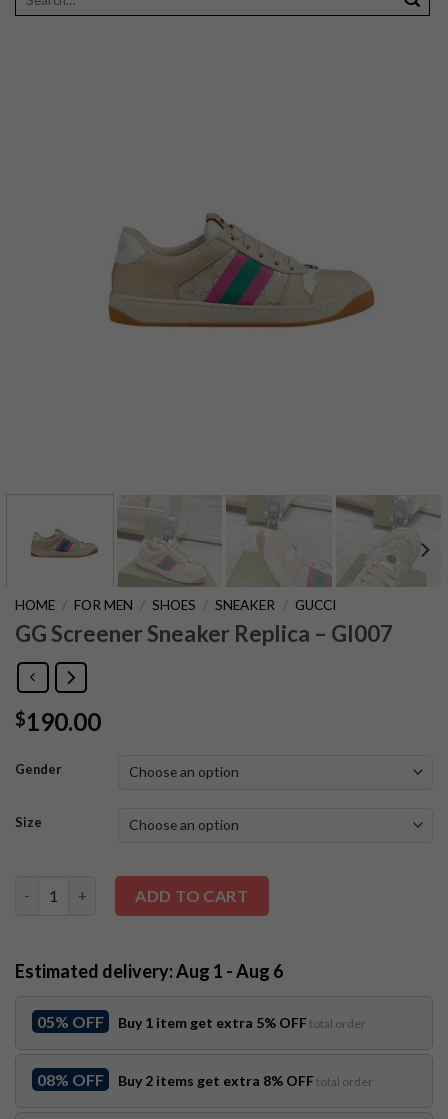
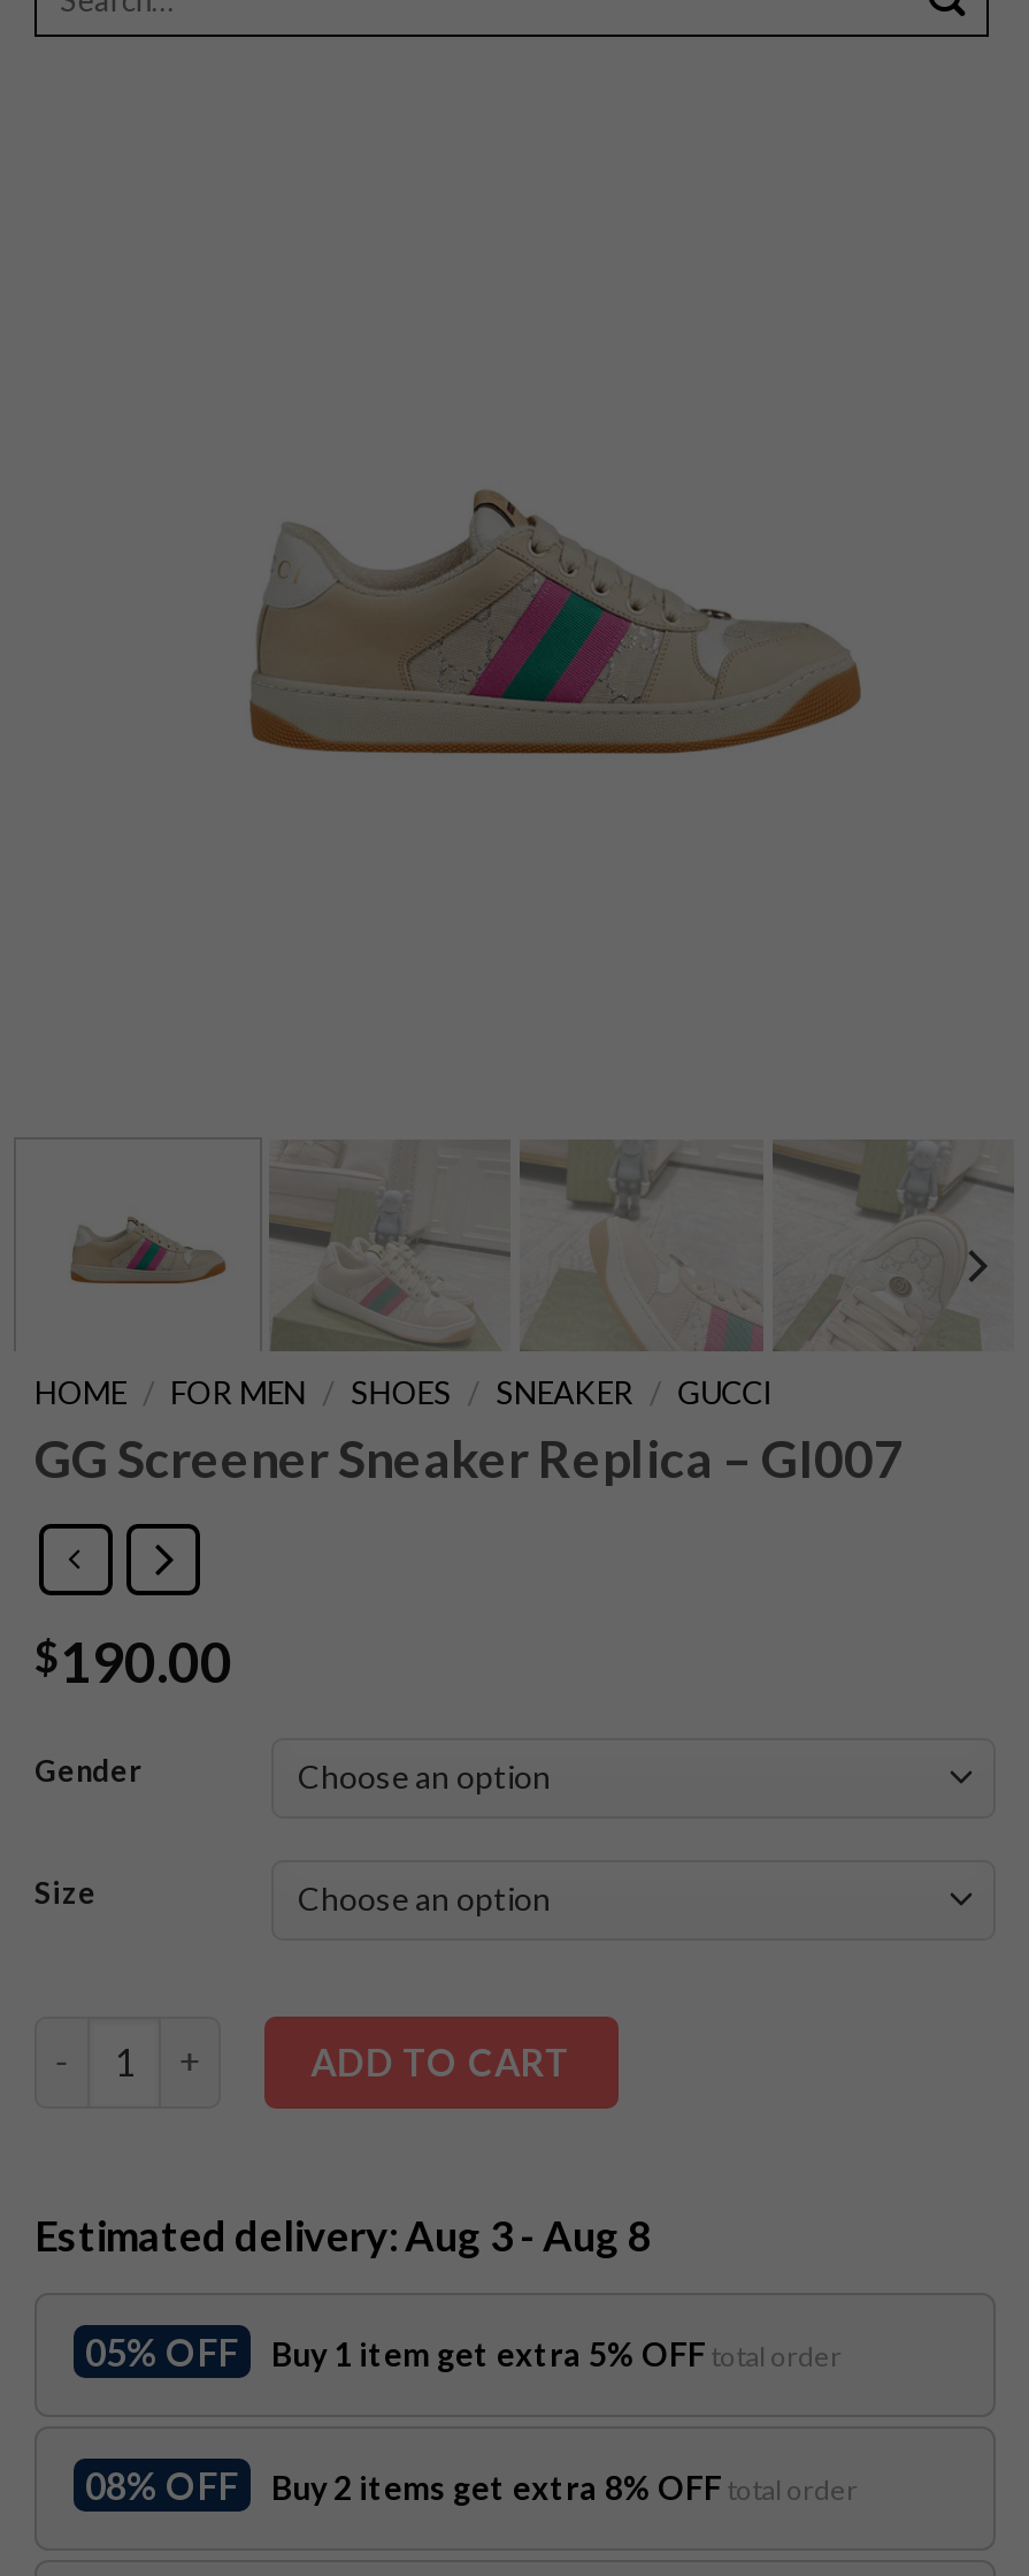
- Estimated delivery: Aug 1 - Aug 6
+ Estimated delivery: Aug 3 - Aug 8
